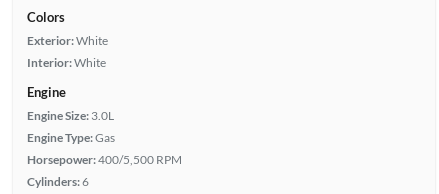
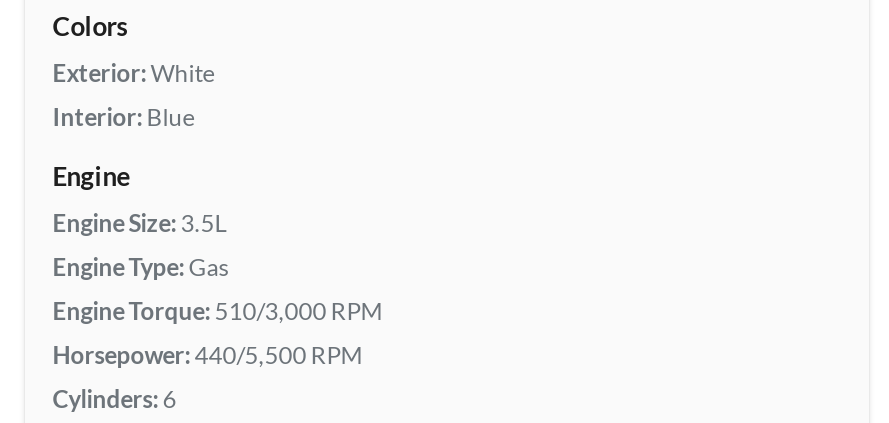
- Interior: White
+ Interior: Blue

- Engine Size: 3.0L
+ Engine Size: 3.5L

- Horsepower: 400/5,500 RPM
+ Engine Torque: 510/3,000 RPM
+ Horsepower: 440/5,500 RPM
